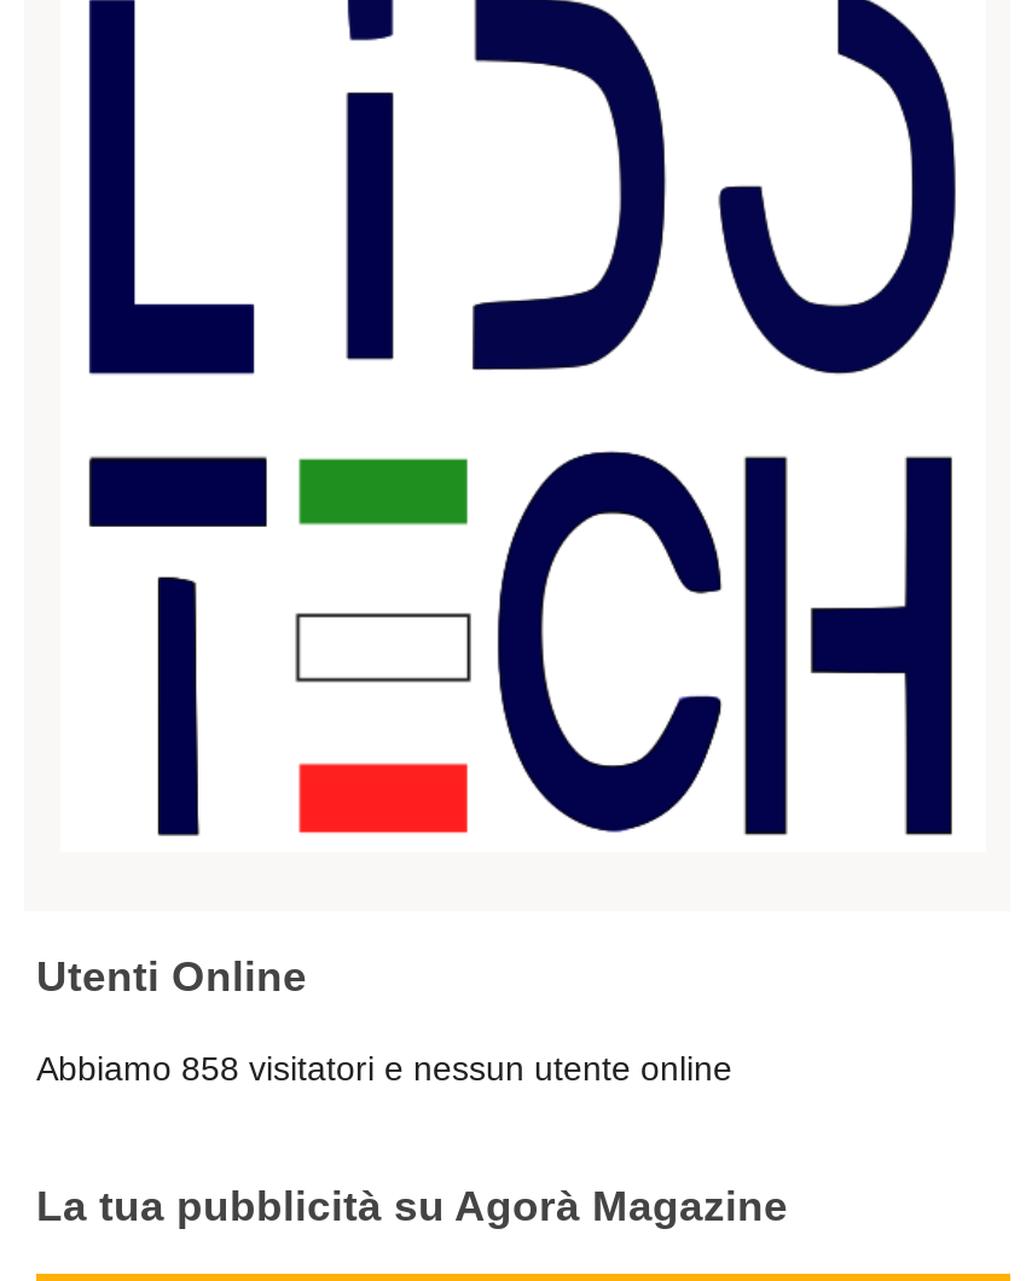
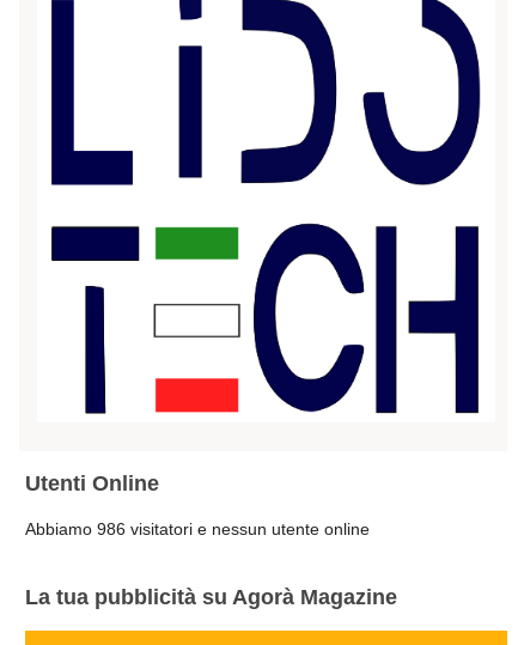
- Abbiamo 858 visitatori e nessun utente online
+ Abbiamo 986 visitatori e nessun utente online
